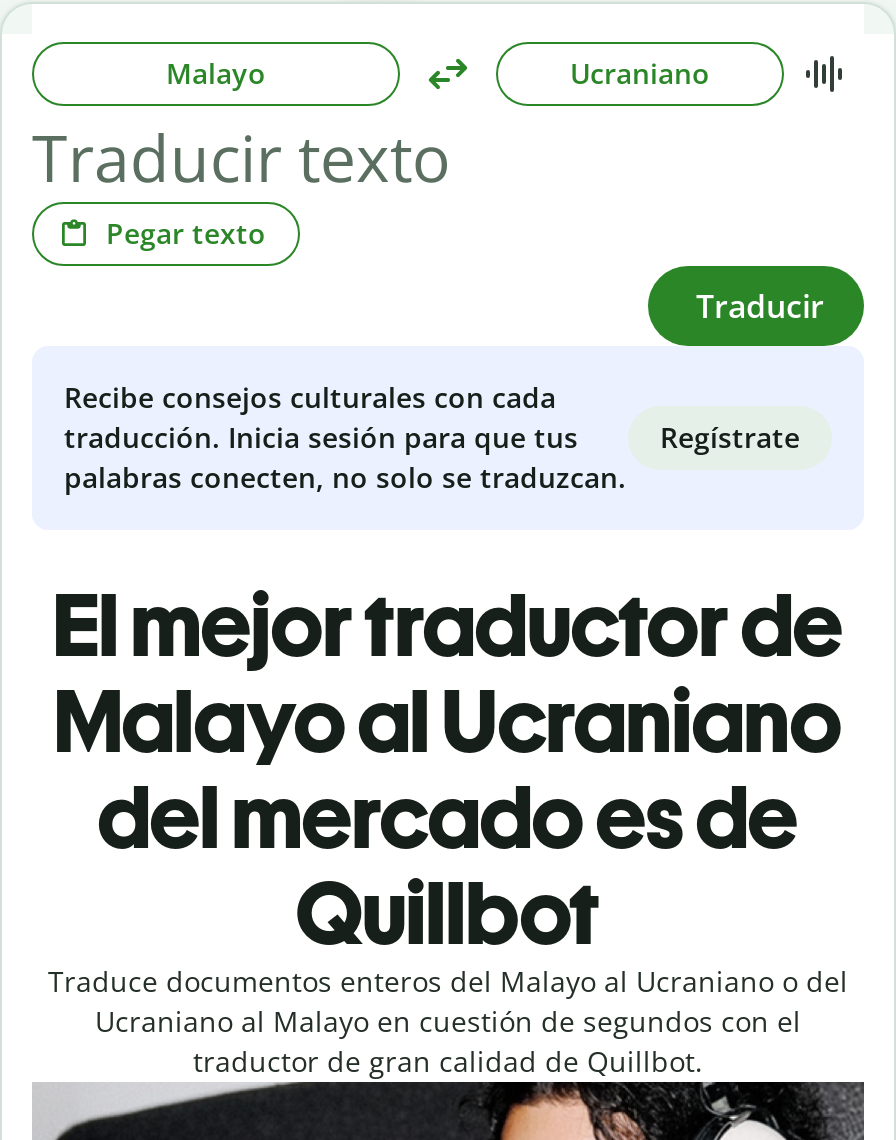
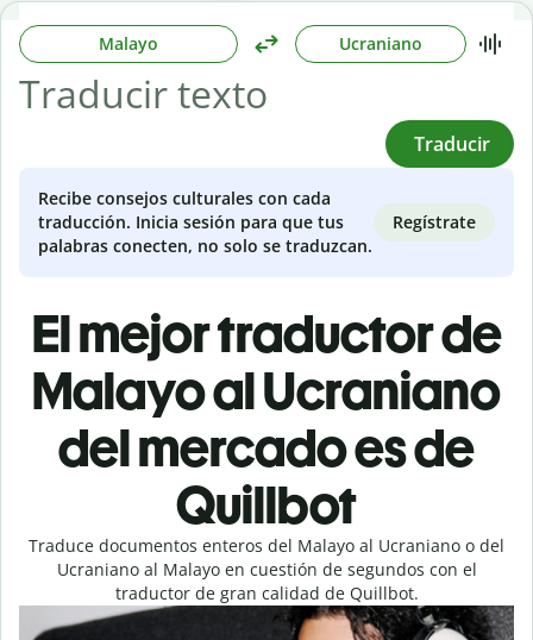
- Pegar texto
